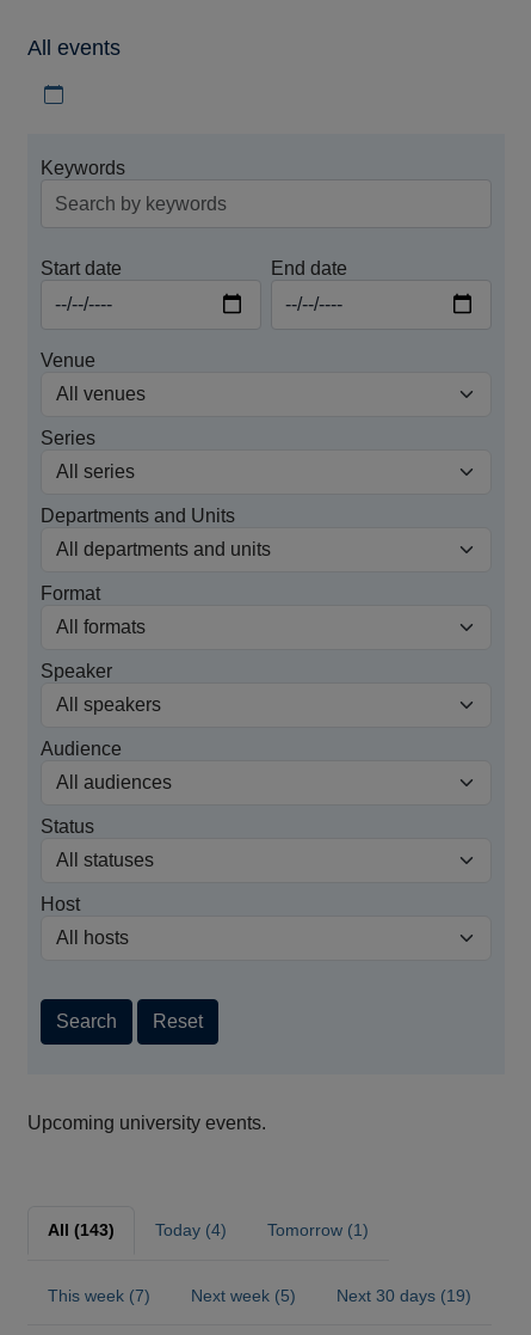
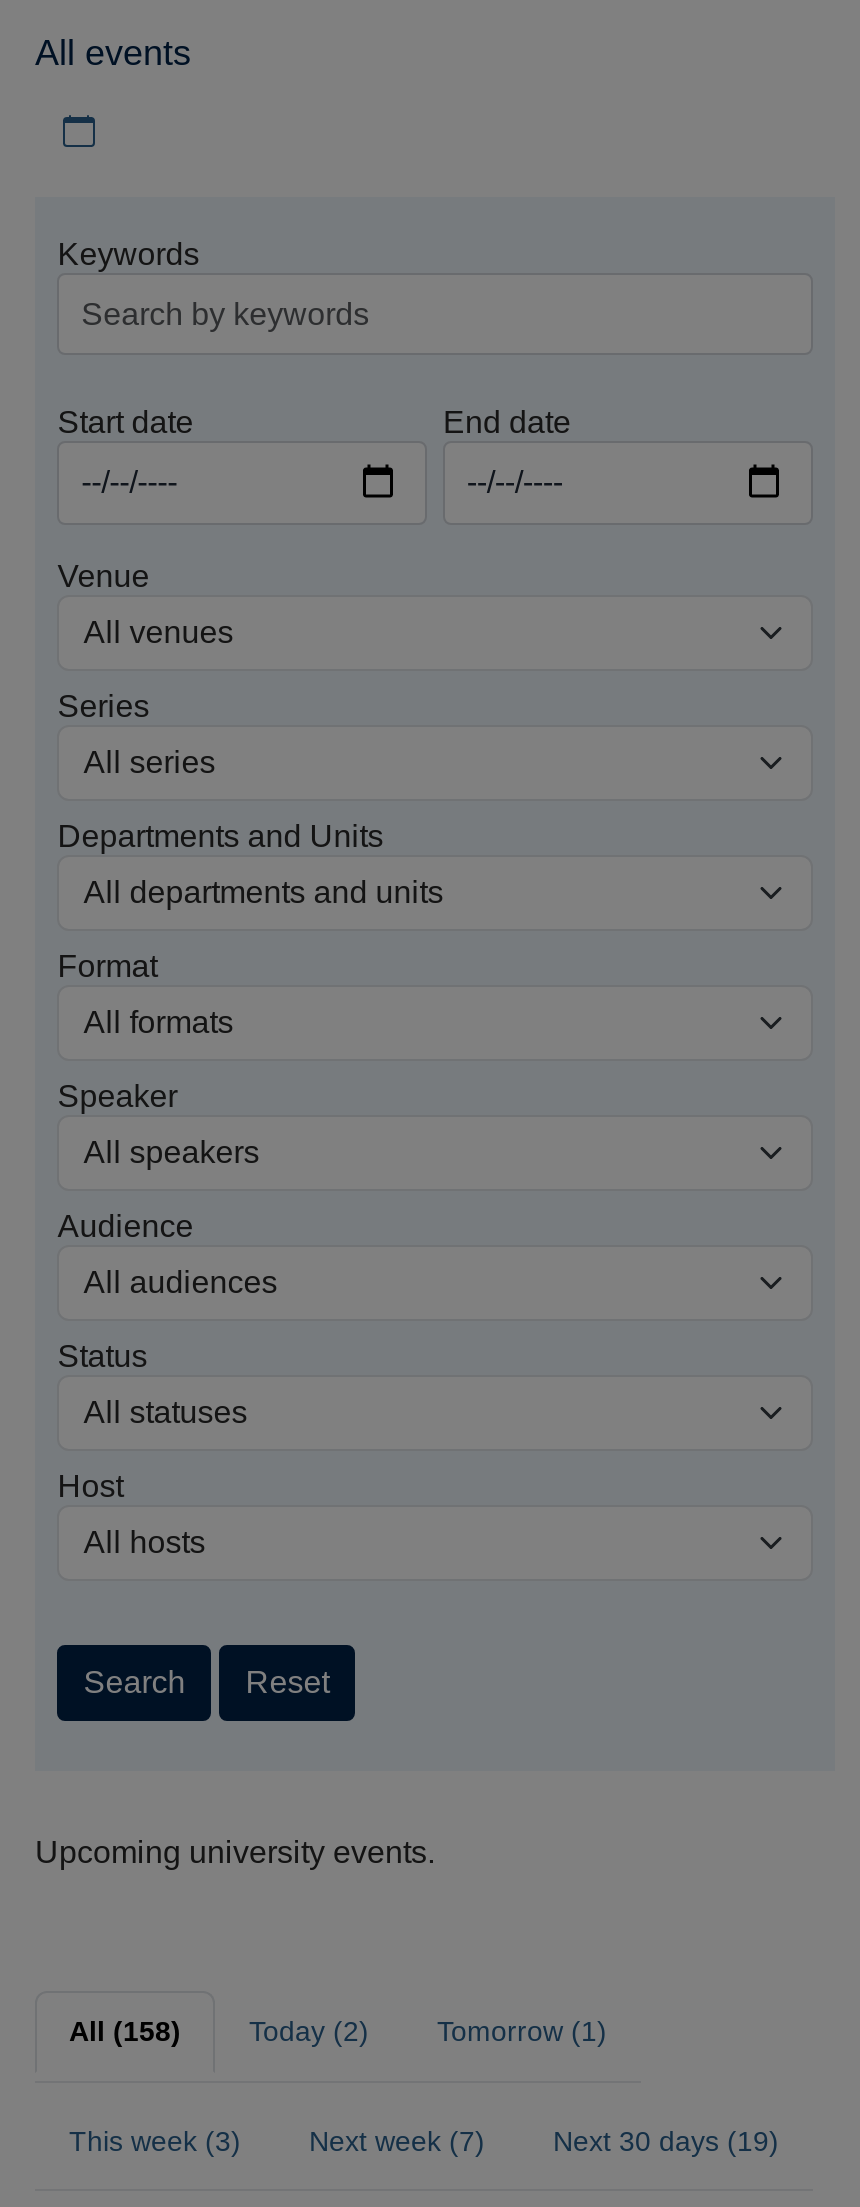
- All (143)
+ All (158)

- Today (4)
+ Today (2)

- This week (7)
+ This week (3)

- Next week (5)
+ Next week (7)
